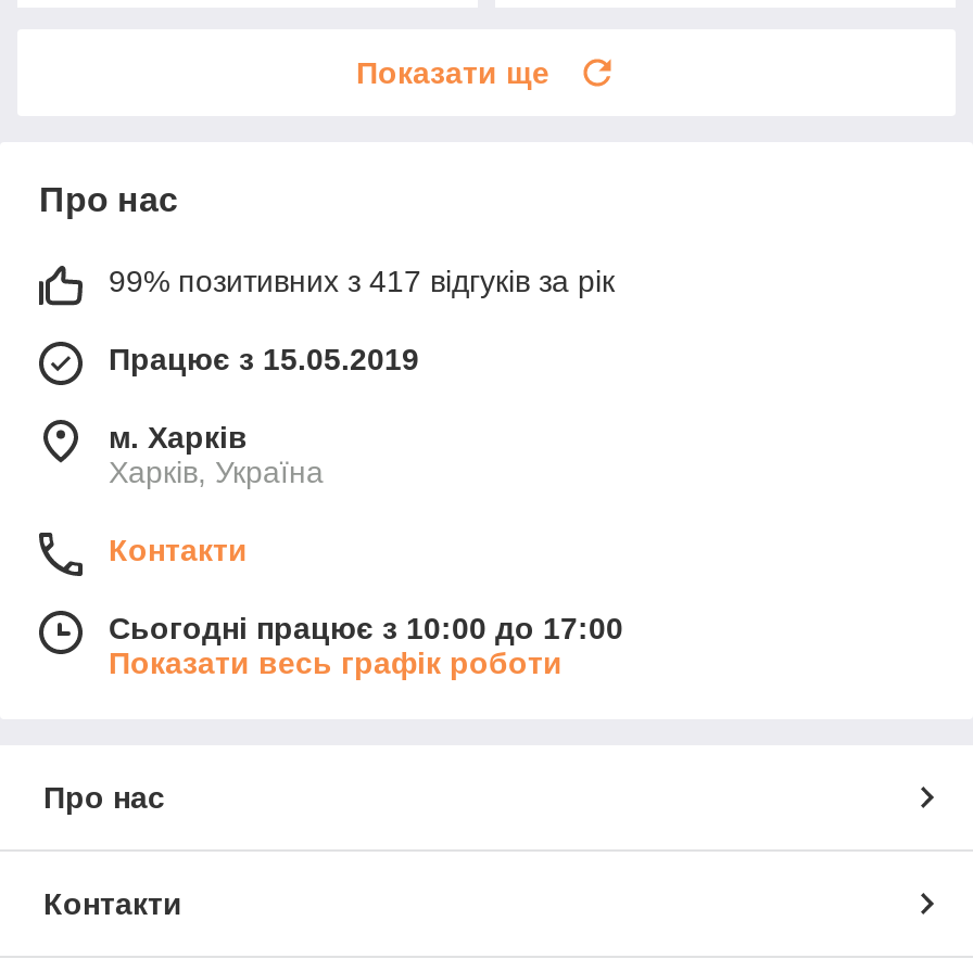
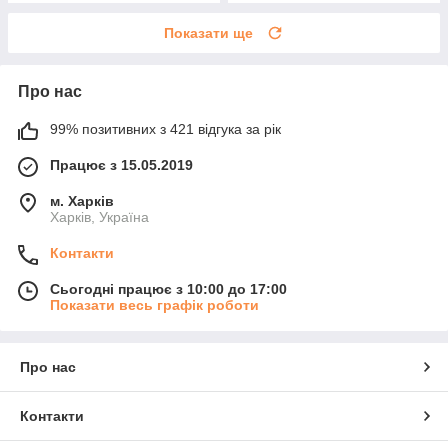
- 99% позитивних з 417 відгуків за рік
+ 99% позитивних з 421 відгука за рік
